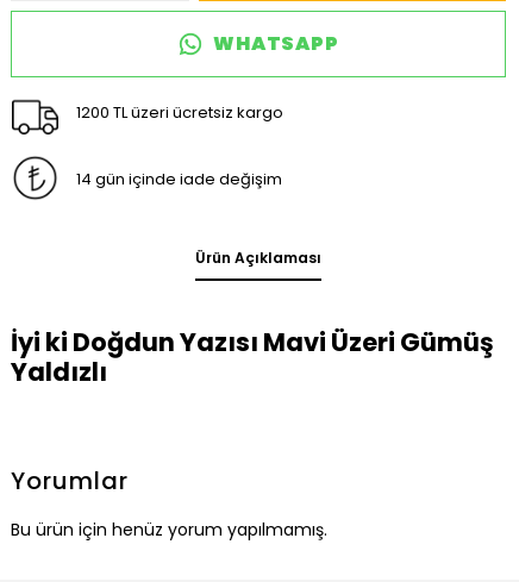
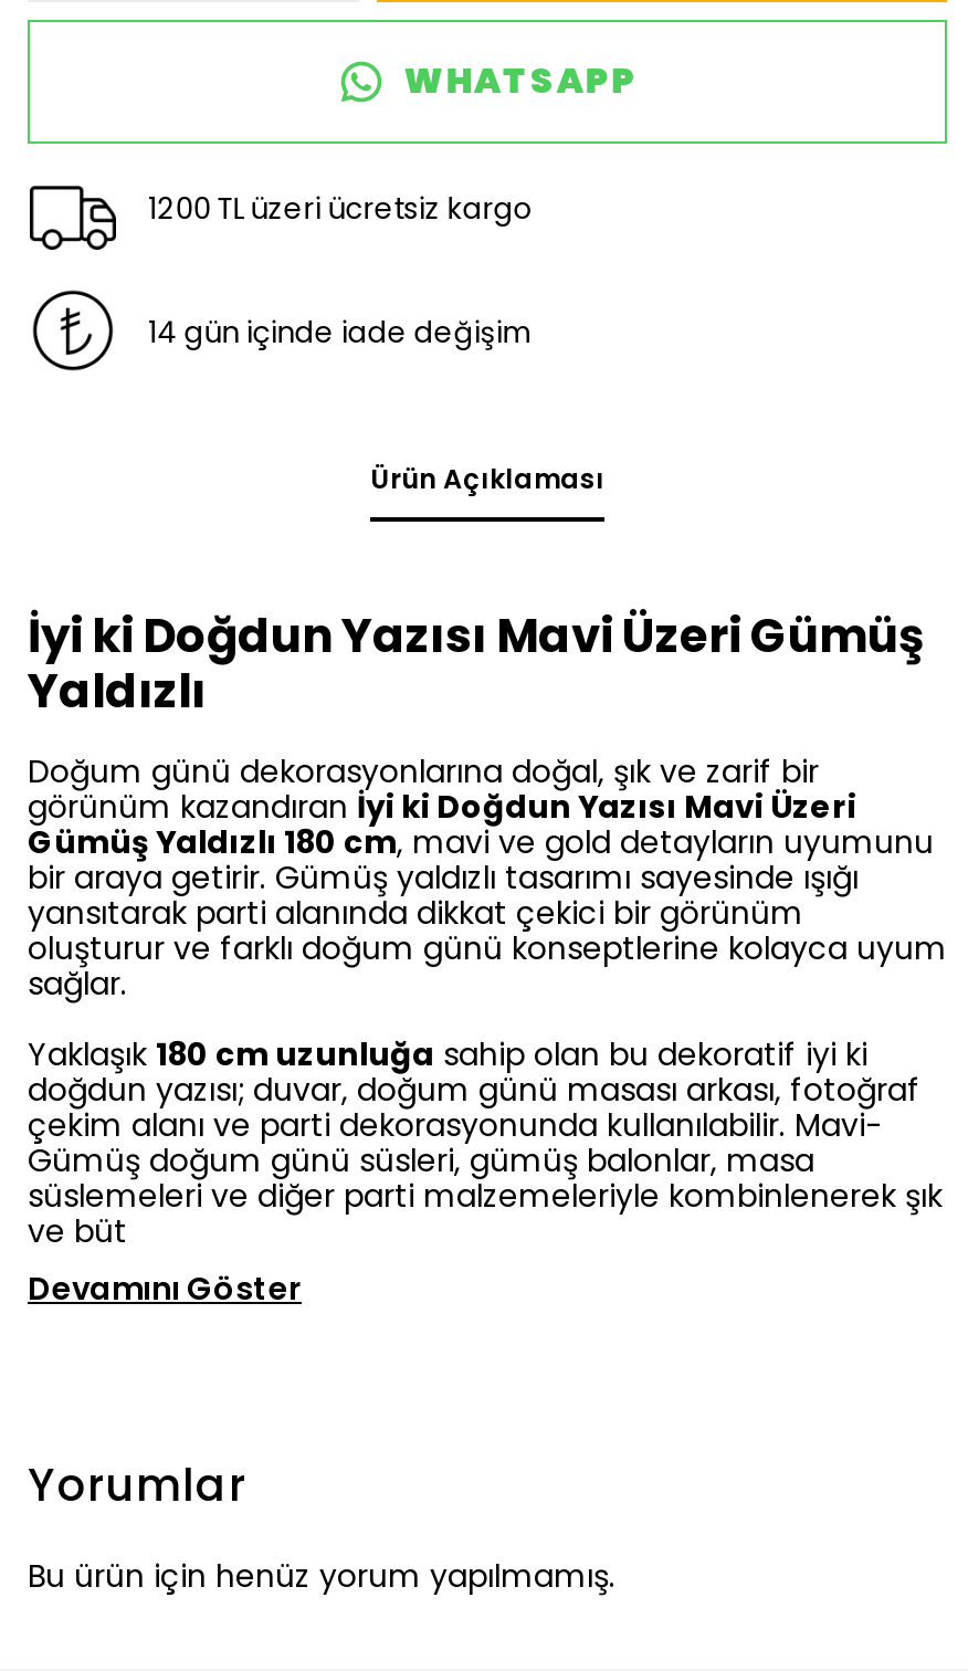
+ Doğum günü dekorasyonlarına doğal, şık ve zarif bir
+ görünüm kazandıran İyi ki Doğdun Yazısı Mavi Üzeri
+ Gümüş Yaldızlı 180 cm, mavi ve gold detayların uyumunu
+ bir araya getirir. Gümüş yaldızlı tasarımı sayesinde ışığı
+ yansıtarak parti alanında dikkat çekici bir görünüm
+ oluşturur ve farklı doğum günü konseptlerine kolayca uyum
+ sağlar.
+ Yaklaşık 180 cm uzunluğa sahip olan bu dekoratif iyi ki
+ doğdun yazısı; duvar, doğum günü masası arkası, fotoğraf
+ çekim alanı ve parti dekorasyonunda kullanılabilir. Mavi-
+ Gümüş doğum günü süsleri, gümüş balonlar, masa
+ süslemeleri ve diğer parti malzemeleriyle kombinlenerek şık
+ ve büt
+ Devamını Göster
